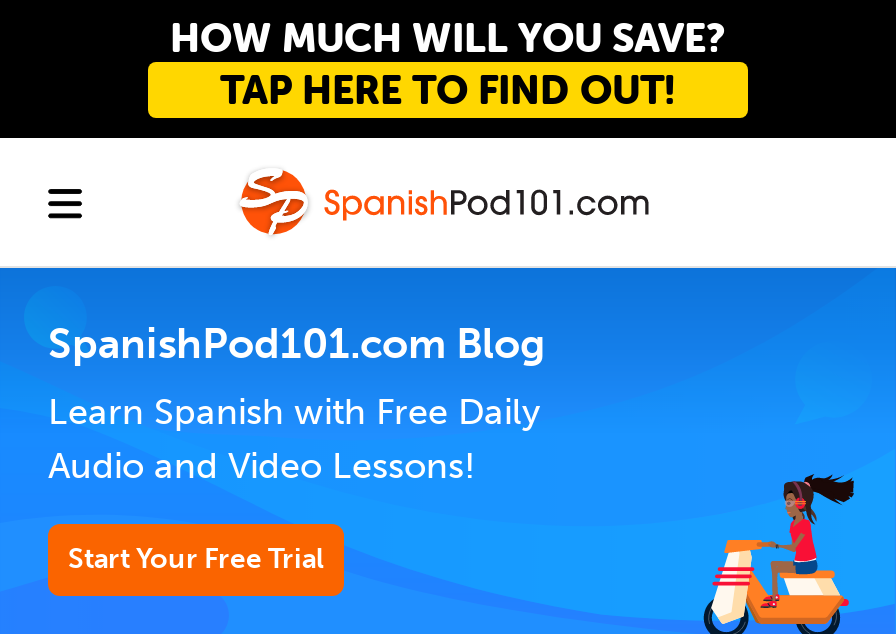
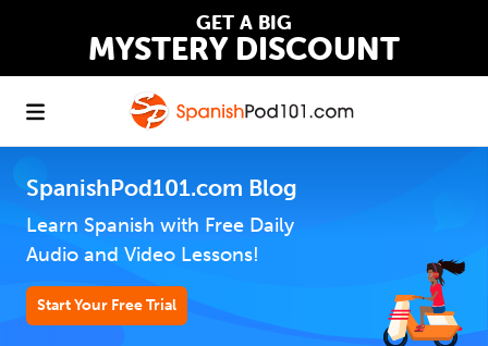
- HOW MUCH WILL YOU SAVE?
- TAP HERE TO FIND OUT!
+ GET A BIG
+ MYSTERY DISCOUNT
